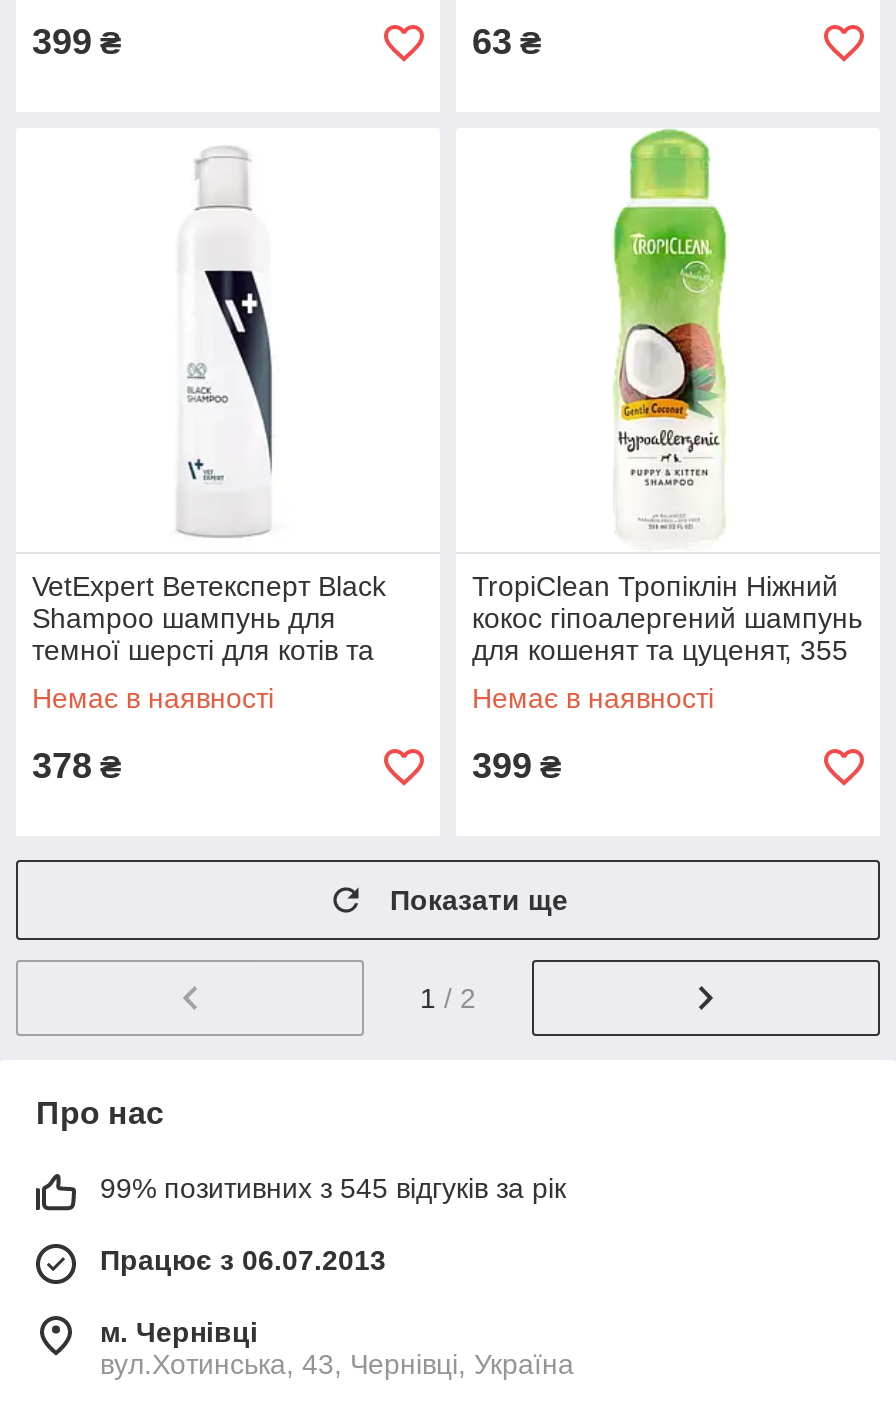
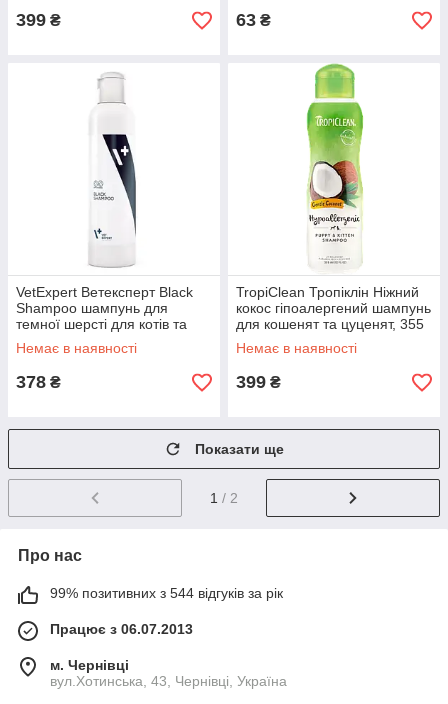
- 99% позитивних з 545 відгуків за рік
+ 99% позитивних з 544 відгуків за рік
